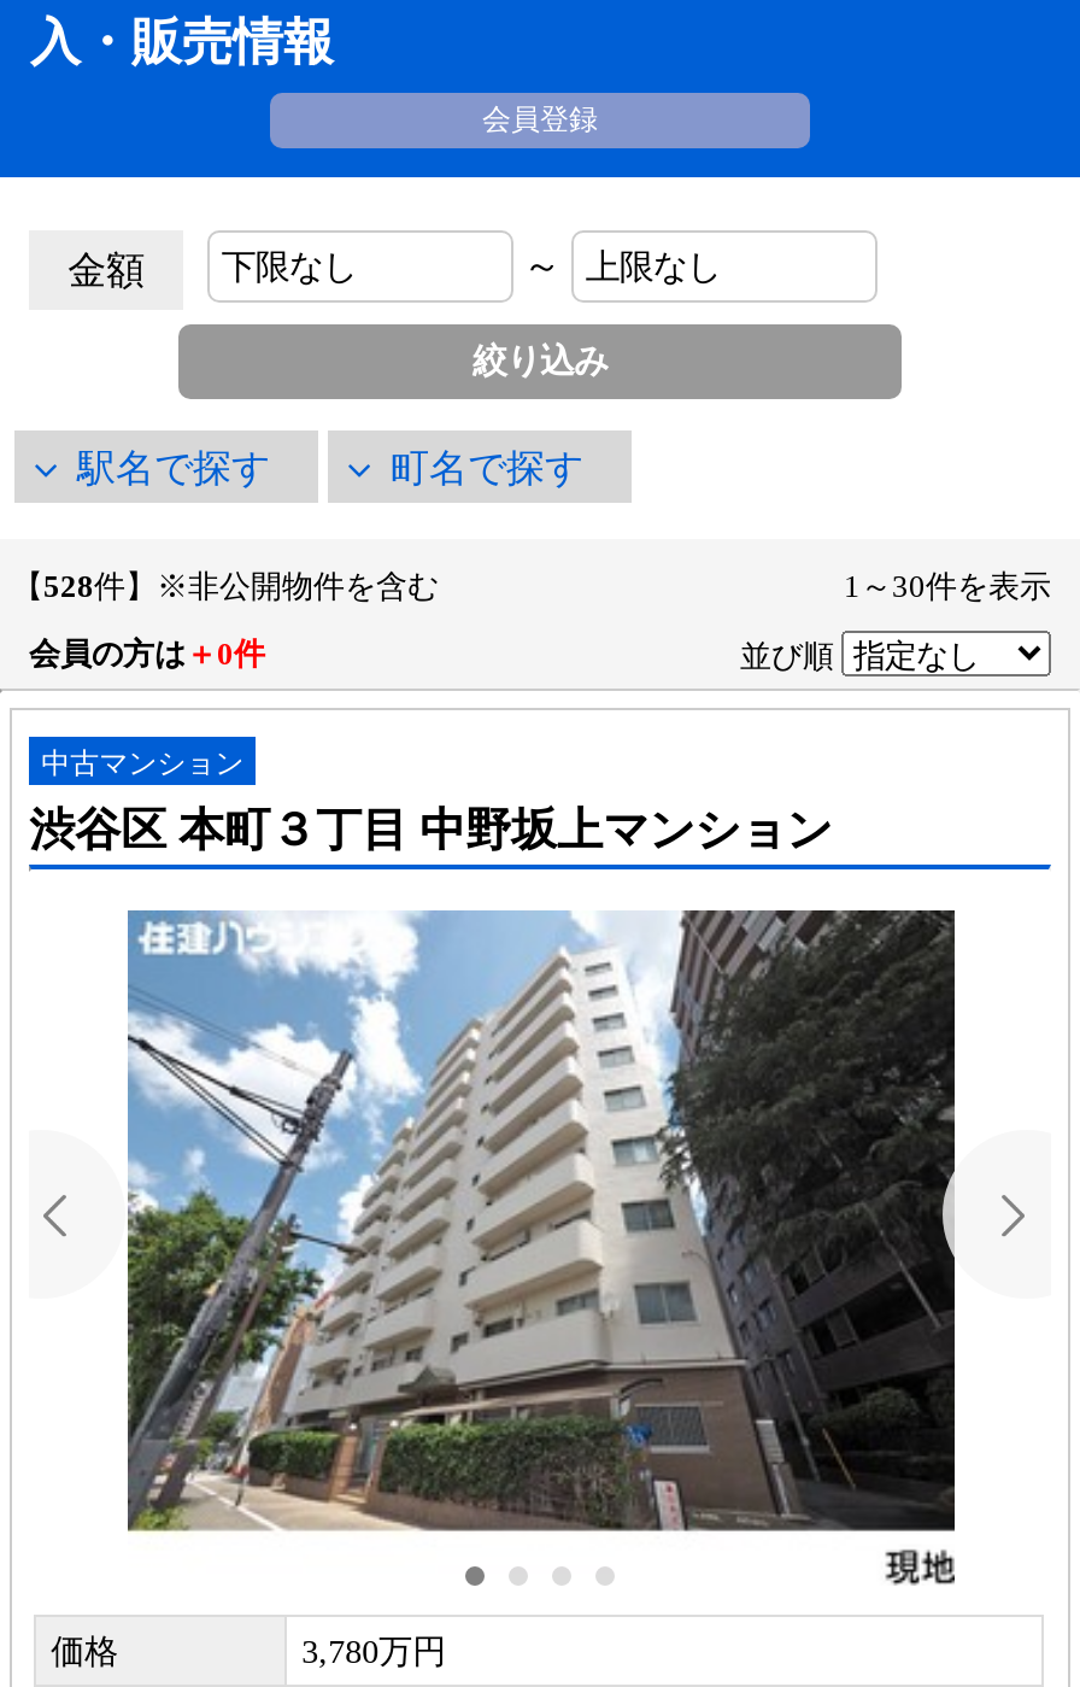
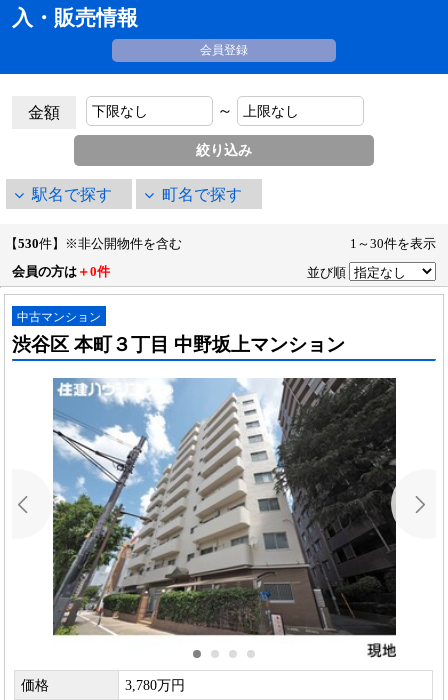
- 【528件】※非公開物件を含む
+ 【530件】※非公開物件を含む
